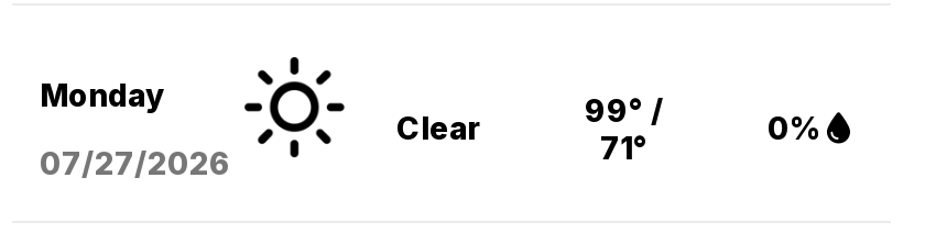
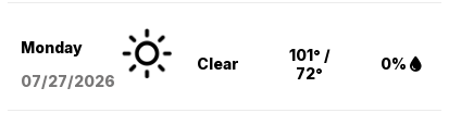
- 99° /
+ 101° /

- 71°
+ 72°
